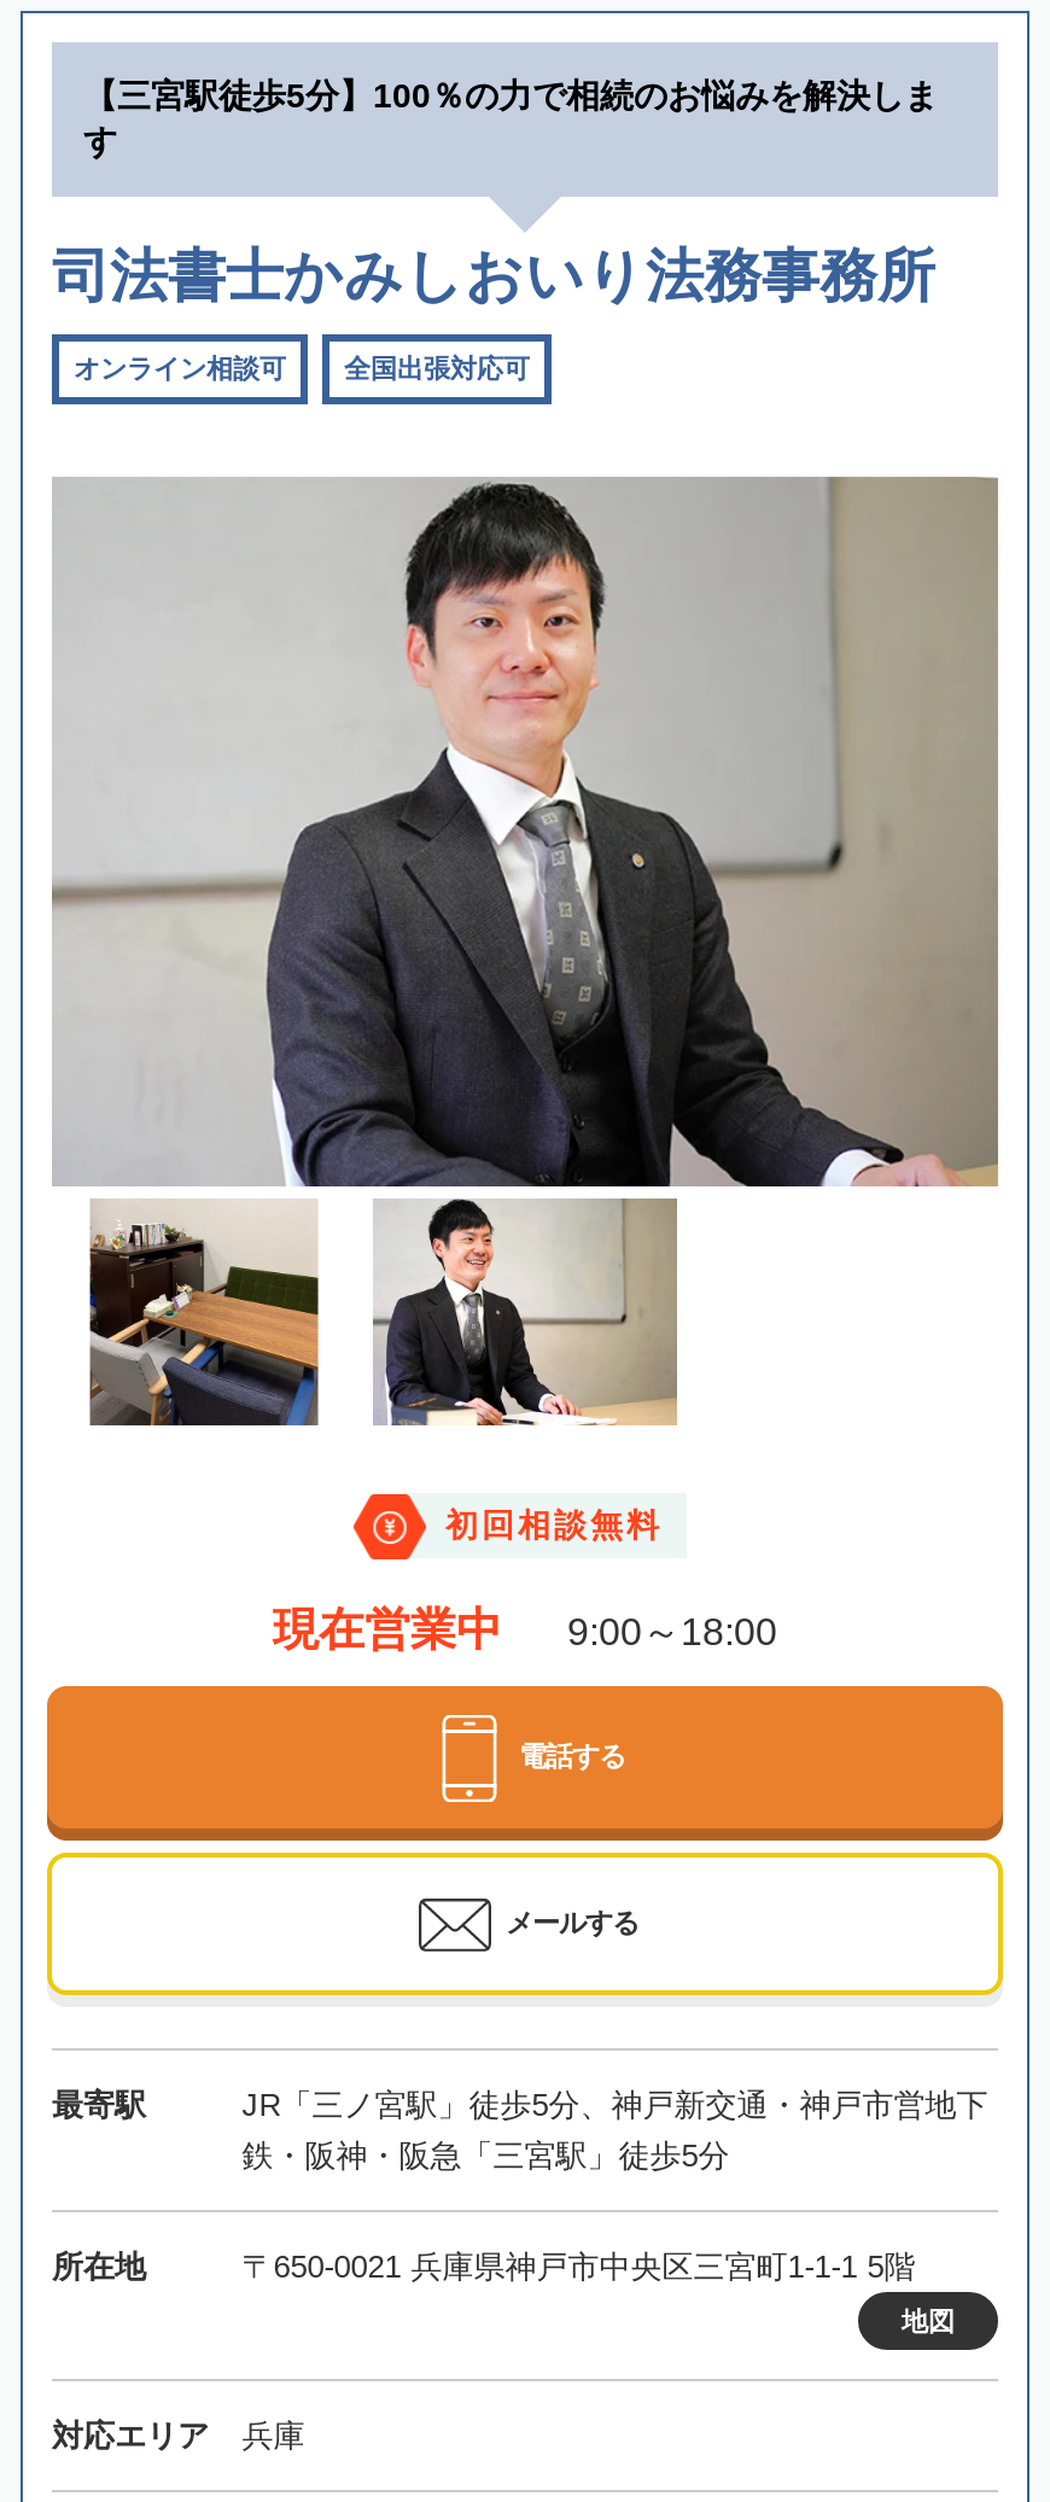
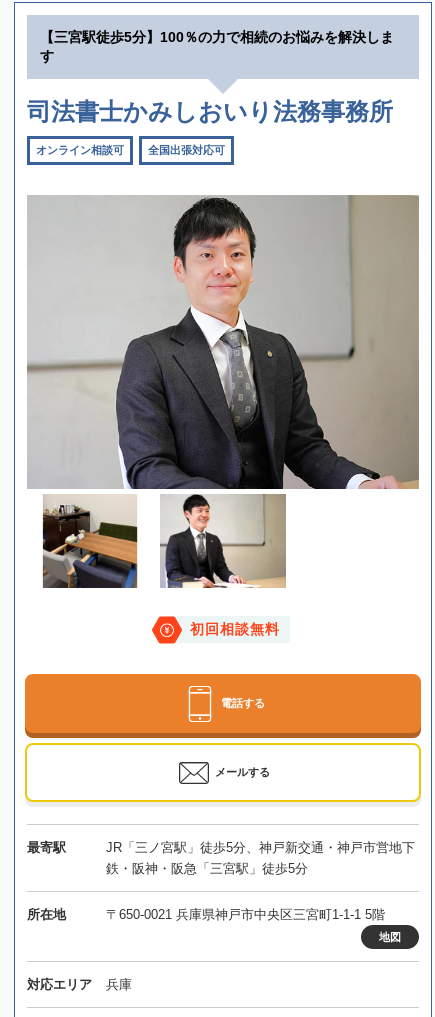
- 現在営業中
- 9:00～18:00
